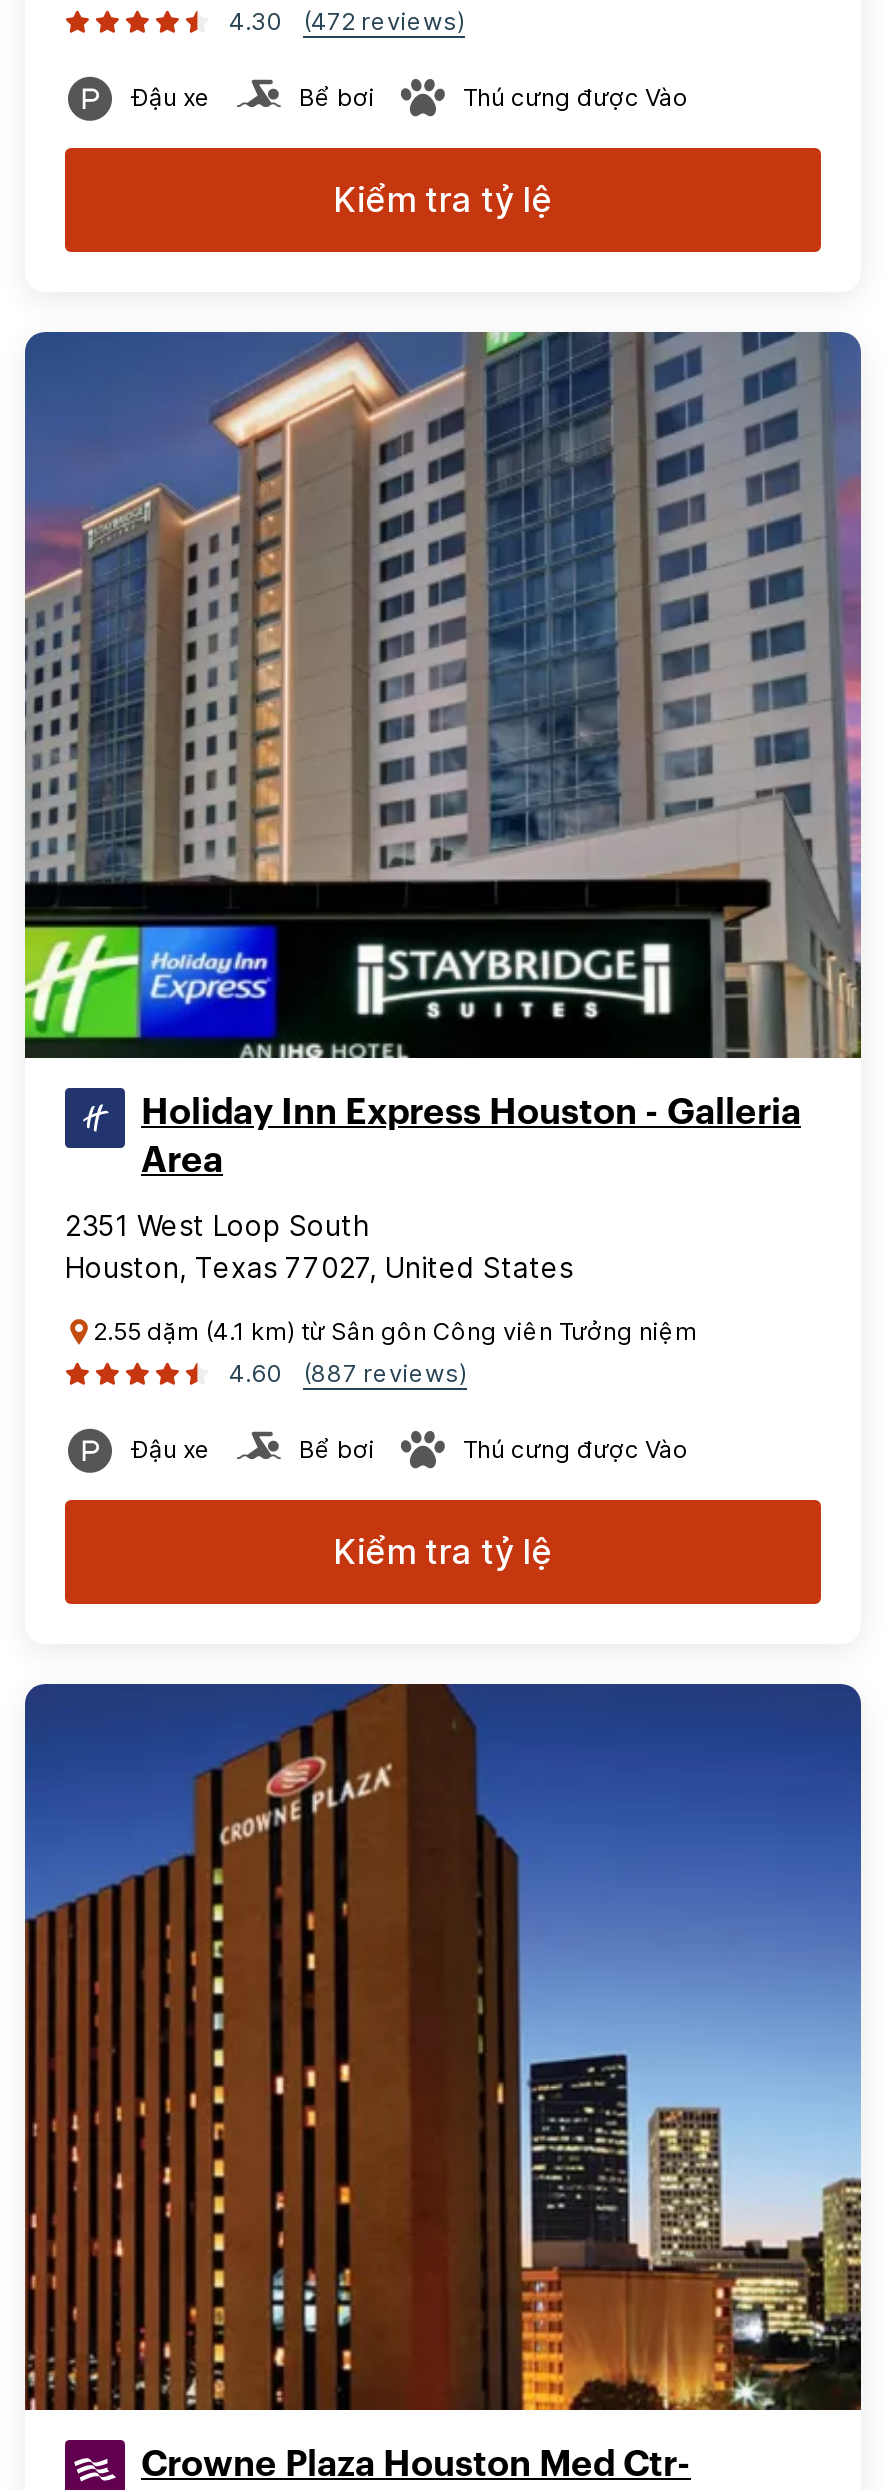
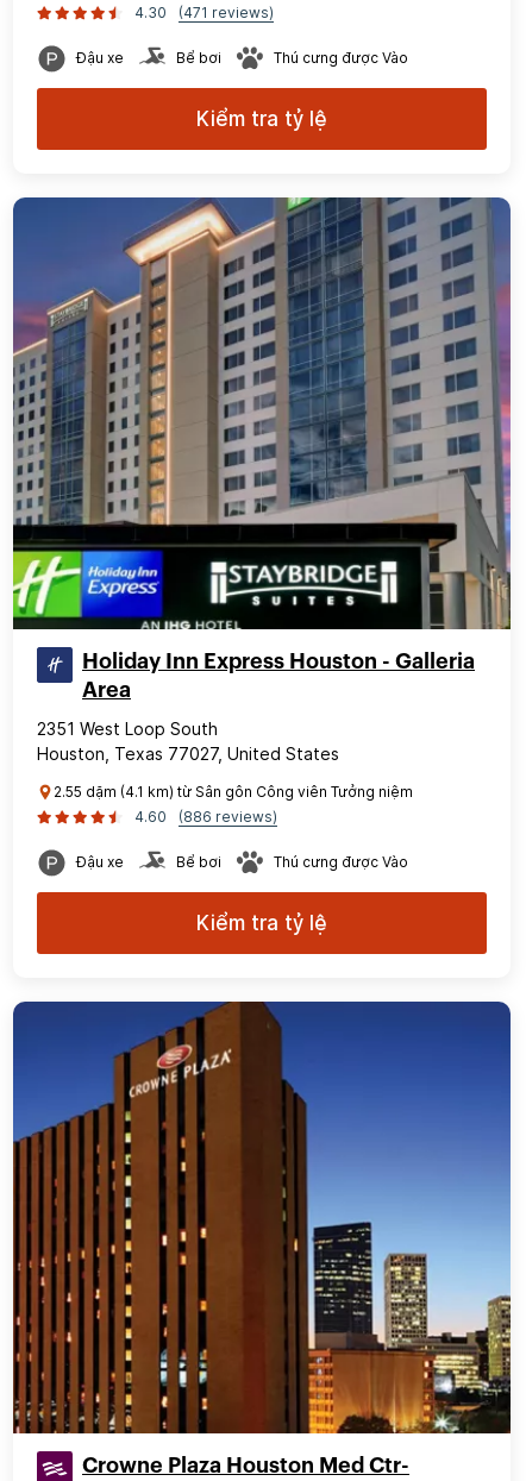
- 4.30 (472 reviews)
+ 4.30 (471 reviews)

- 4.60 (887 reviews)
+ 4.60 (886 reviews)
